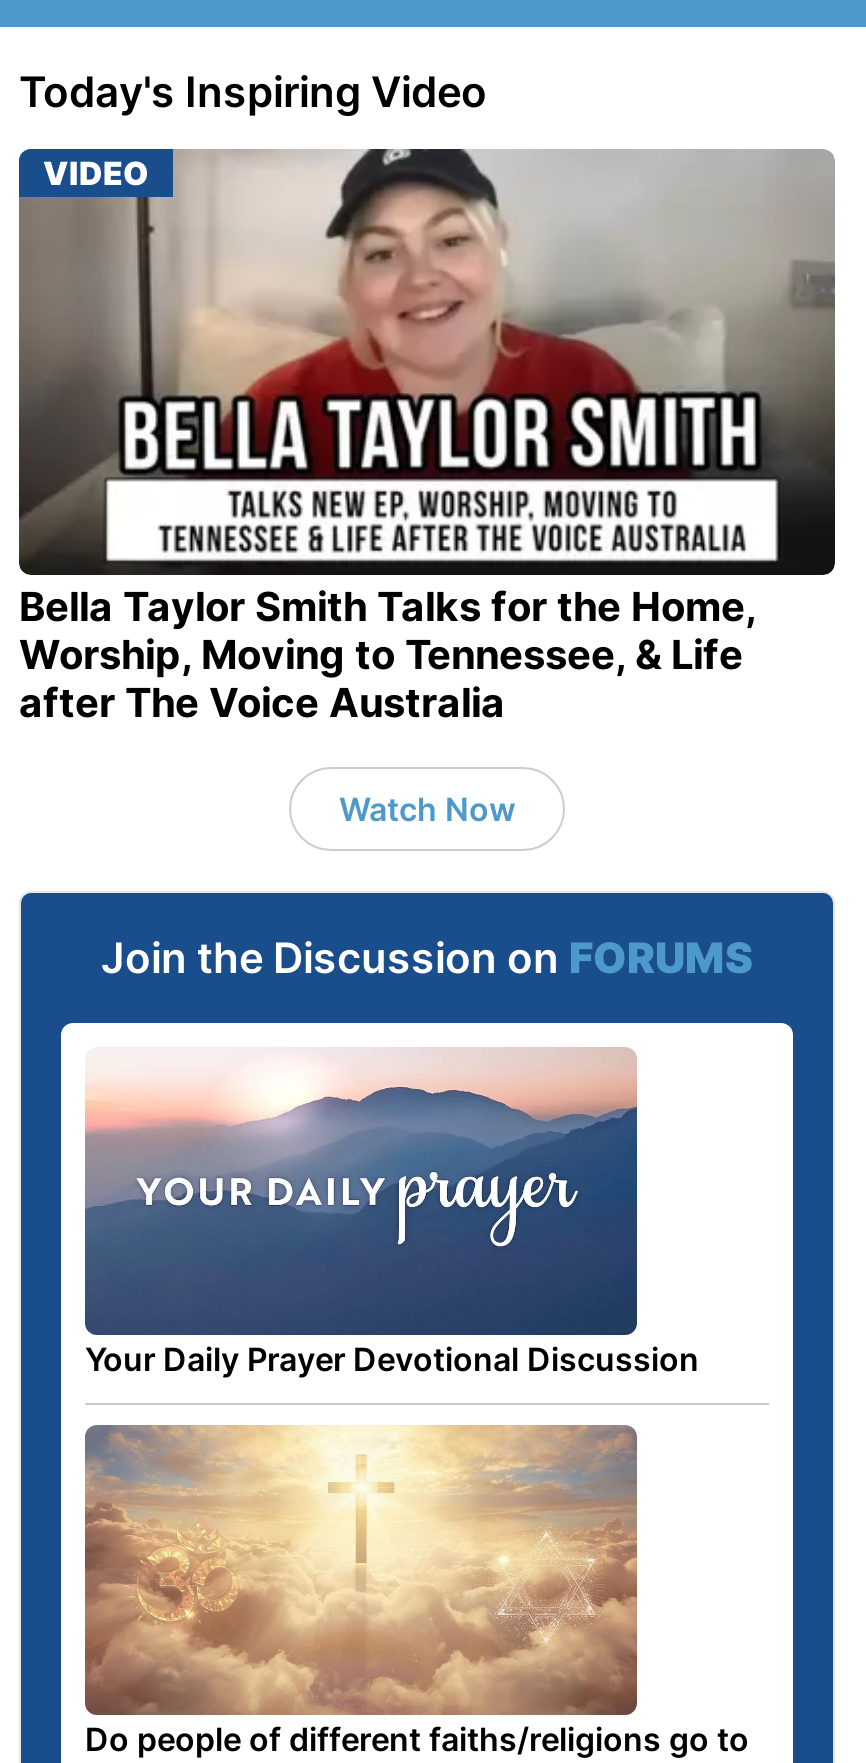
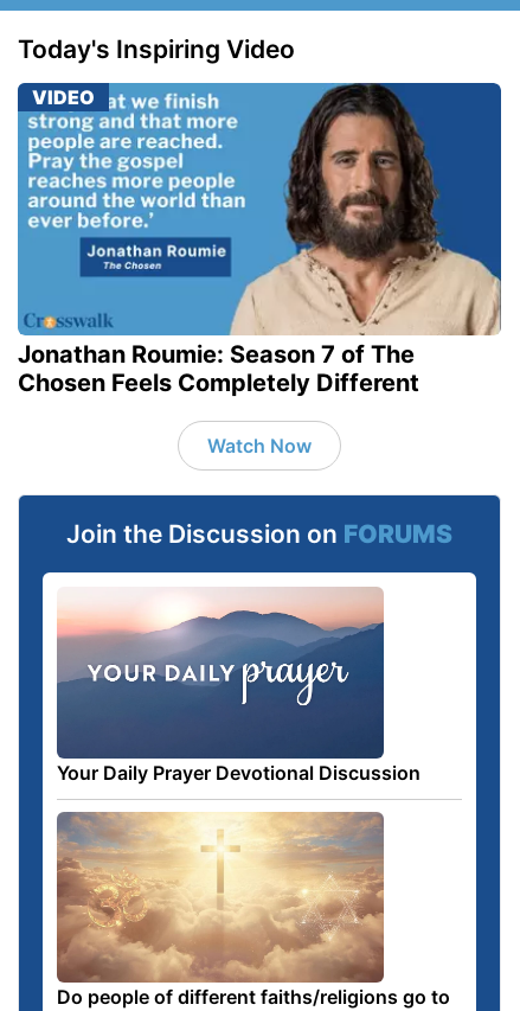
- [image]
- Bella Taylor Smith Talks for the Home,
- Worship, Moving to Tennessee, & Life
- after The Voice Australia
+ [image]
+ Jonathan Roumie: Season 7 of The
+ Chosen Feels Completely Different
